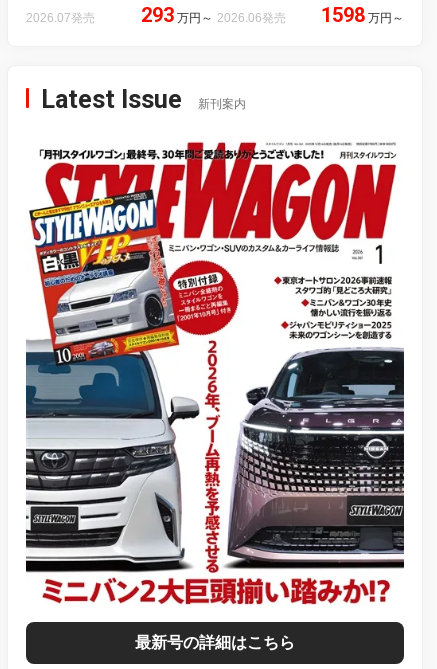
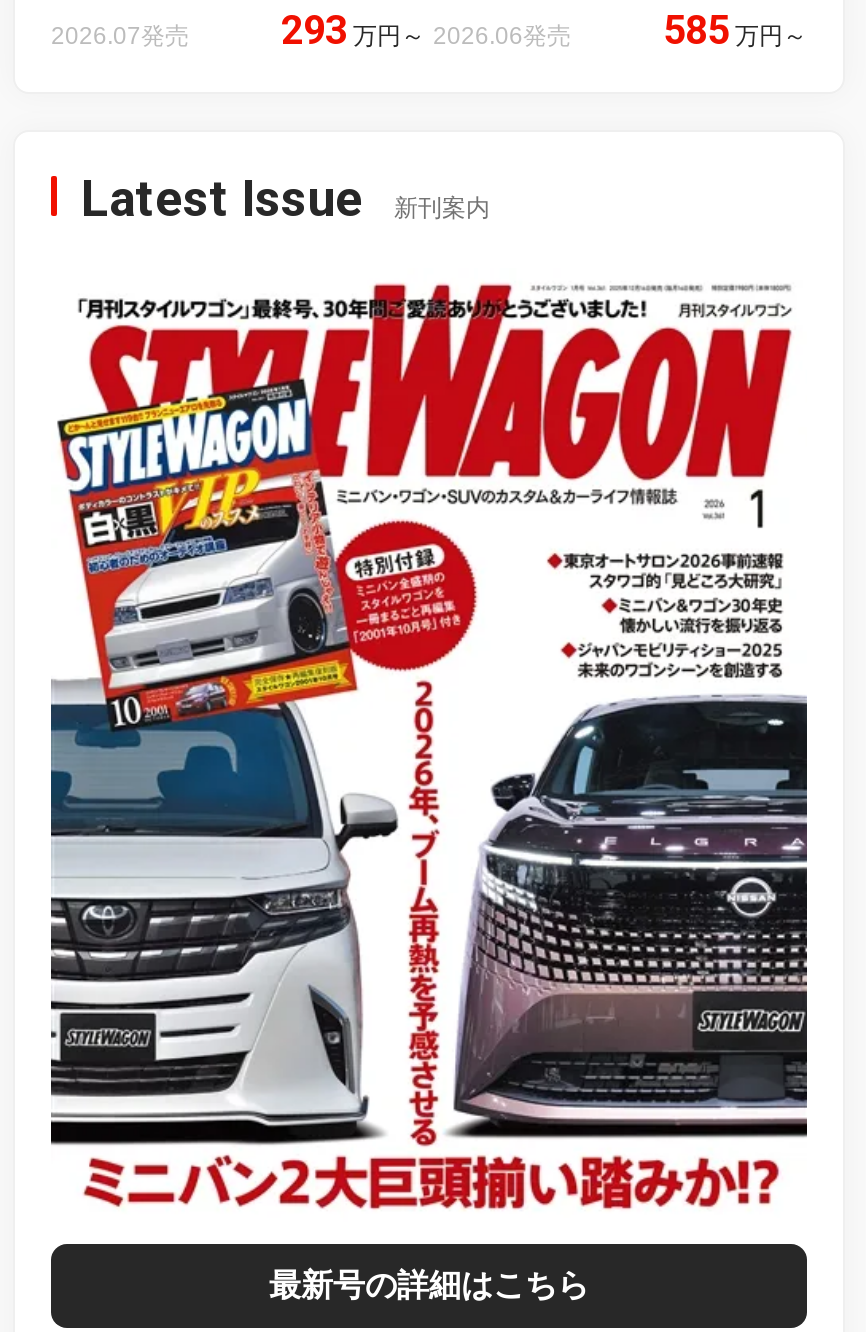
- 1598万円～
+ 585万円～
